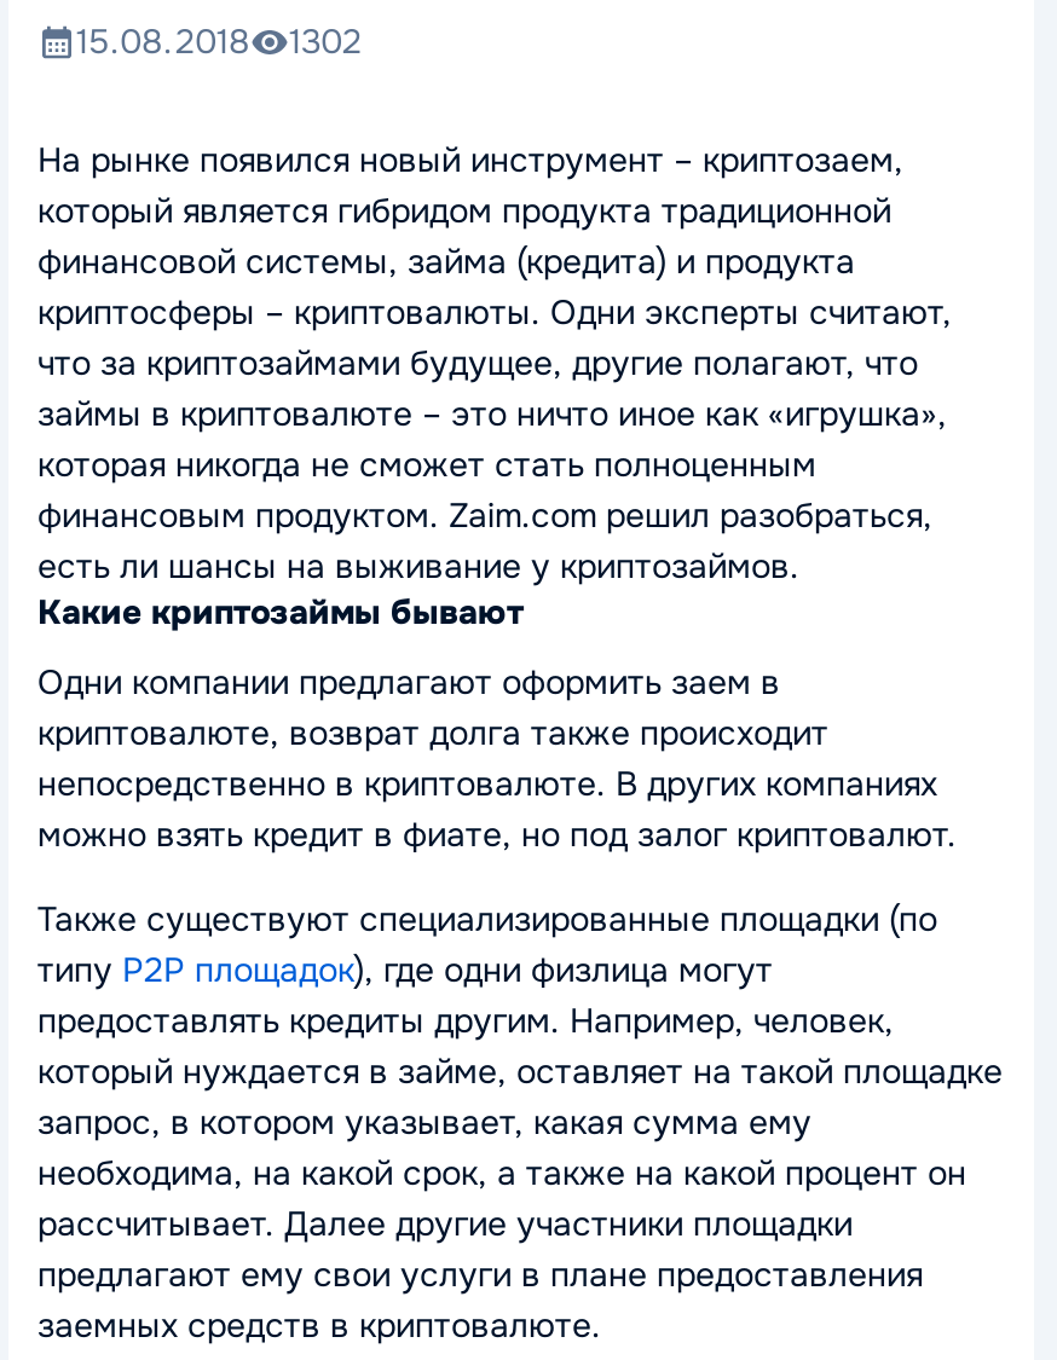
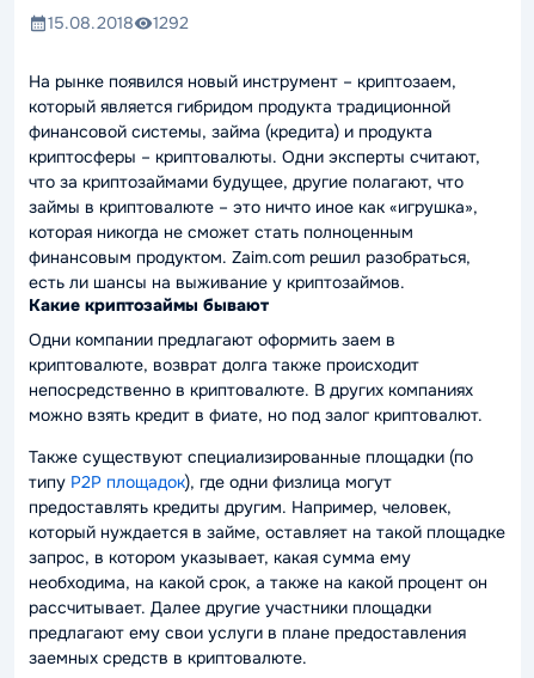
- 15.08.2018 1302
+ 15.08.2018 1292
